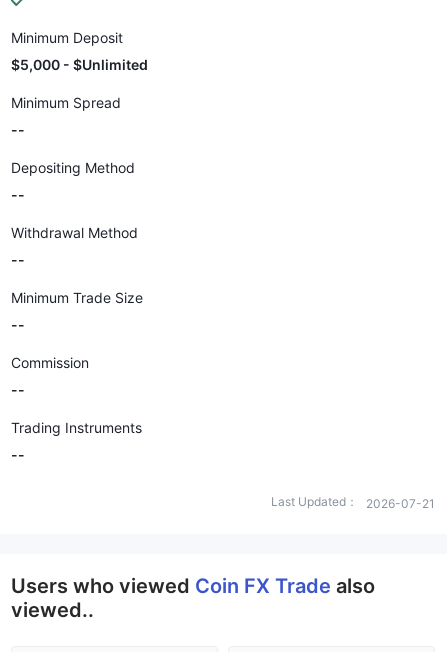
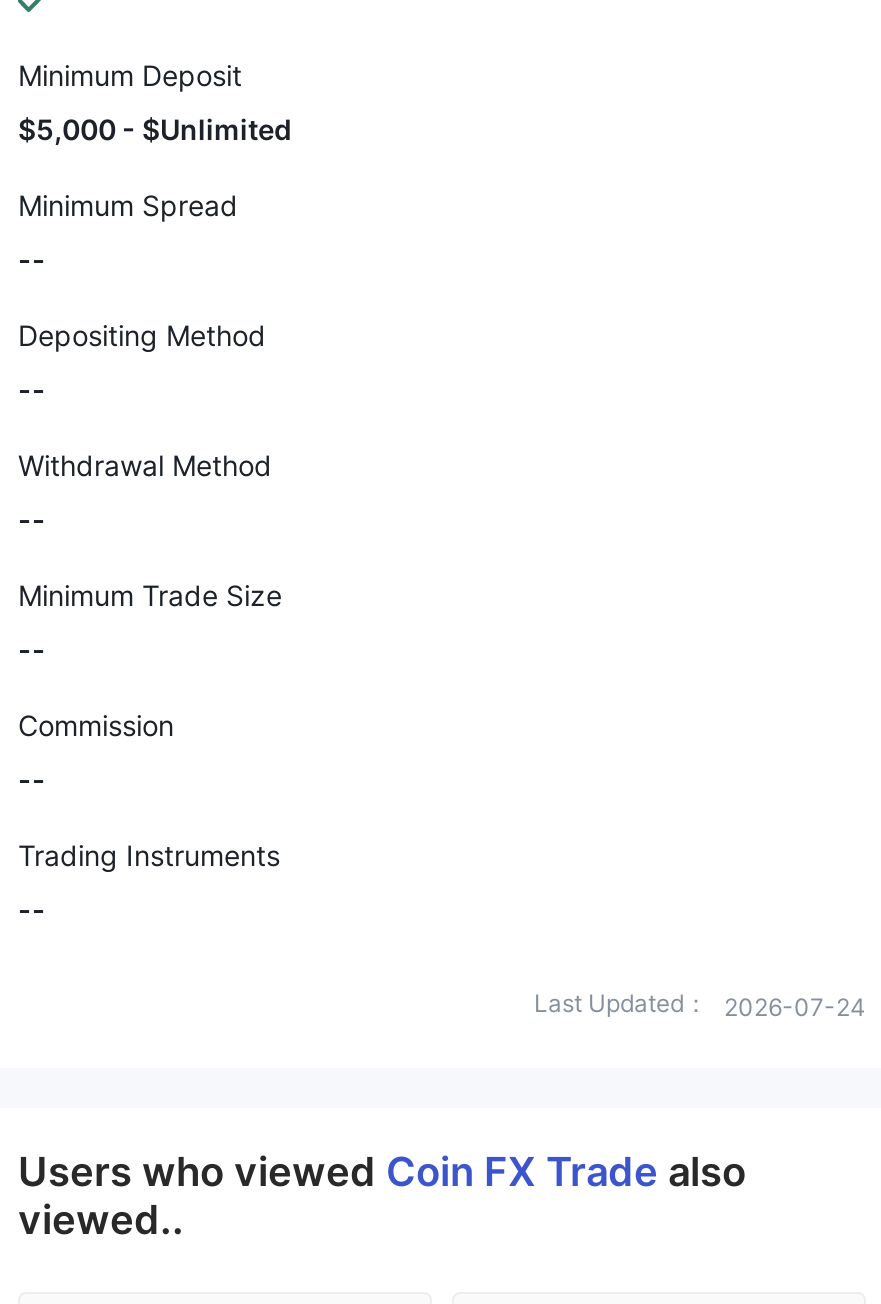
- Last Updated： 2026-07-21
+ Last Updated： 2026-07-24
